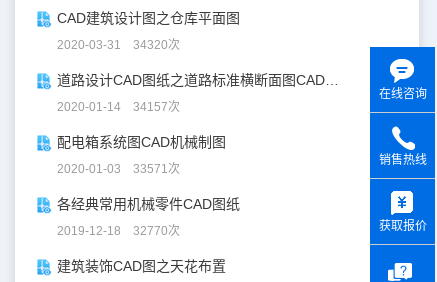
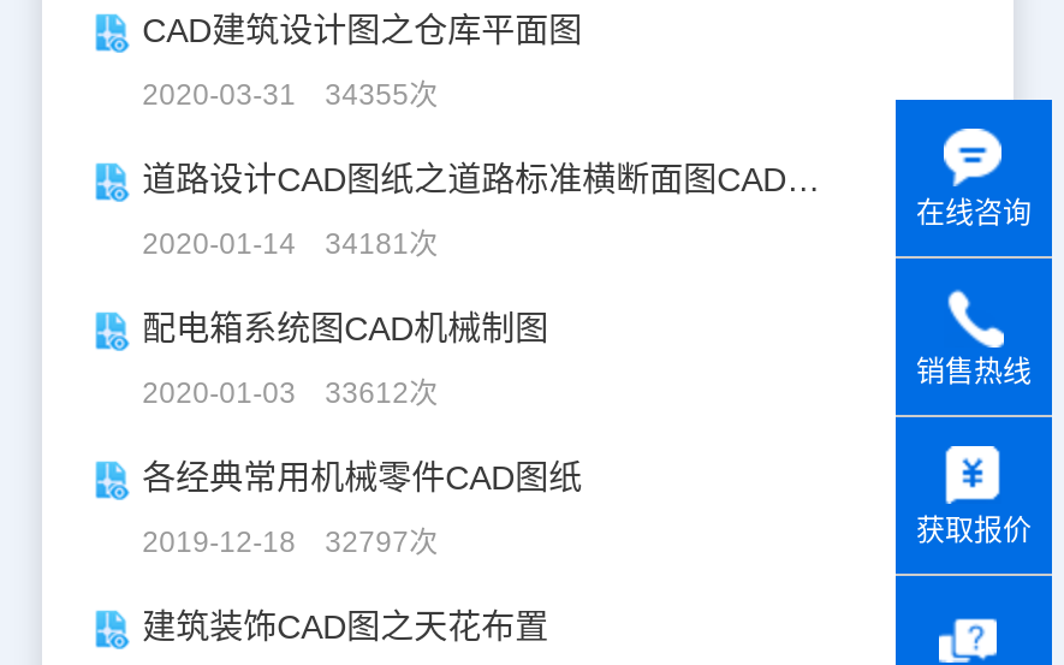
- 2020-03-31 34320次
+ 2020-03-31 34355次

- 2020-01-14 34157次
+ 2020-01-14 34181次

- 2020-01-03 33571次
+ 2020-01-03 33612次

- 2019-12-18 32770次
+ 2019-12-18 32797次
